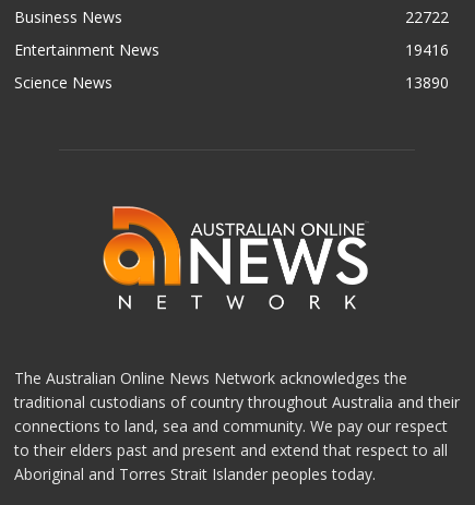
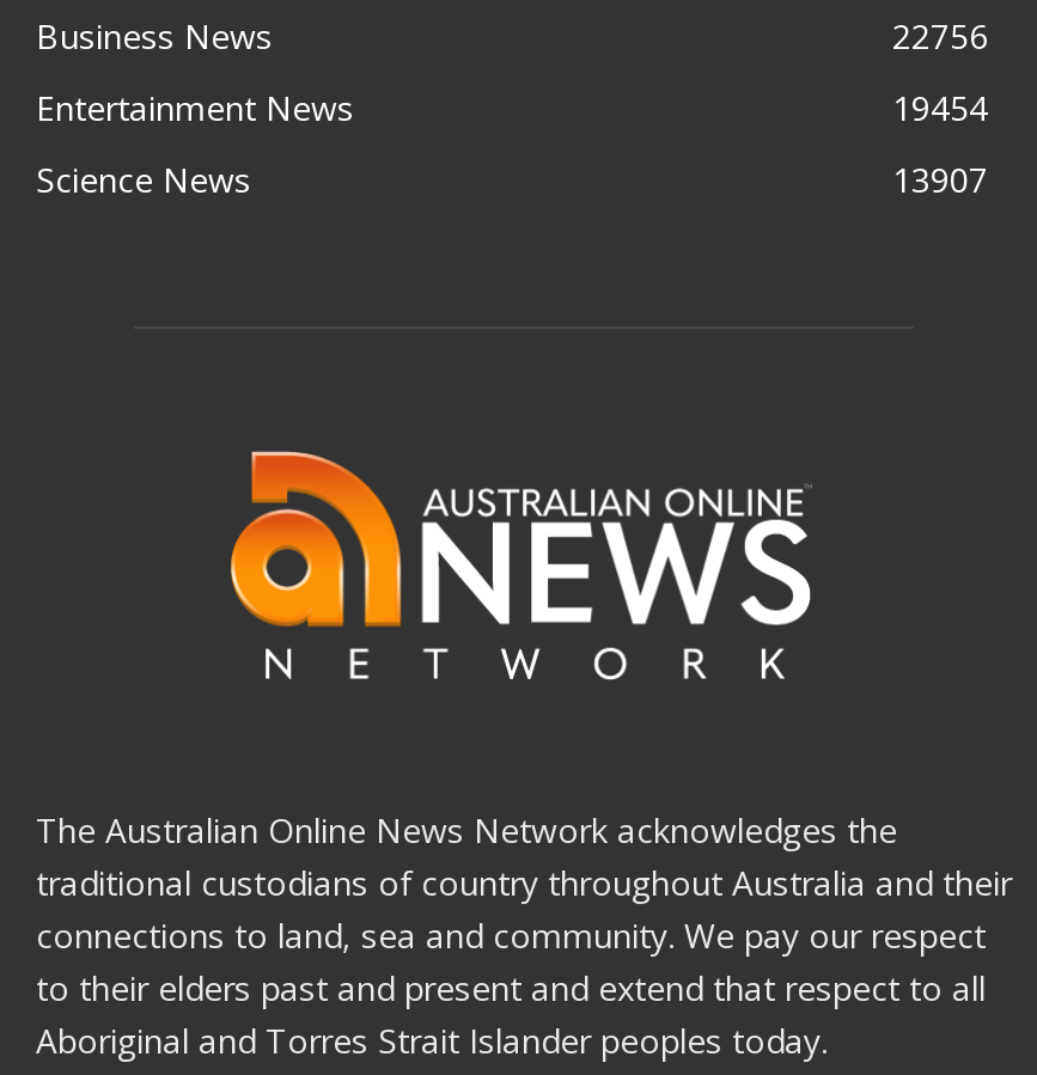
- 22722
+ 22756

- 19416
+ 19454

- 13890
+ 13907
